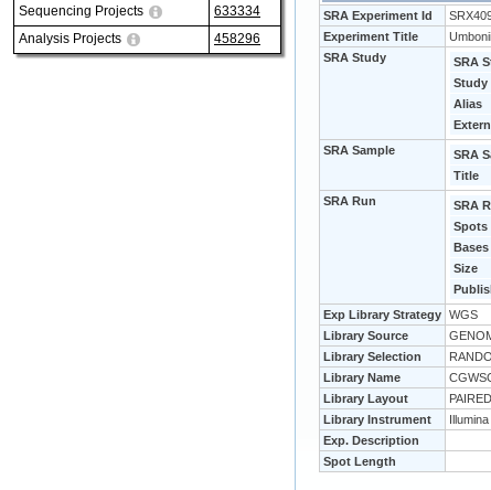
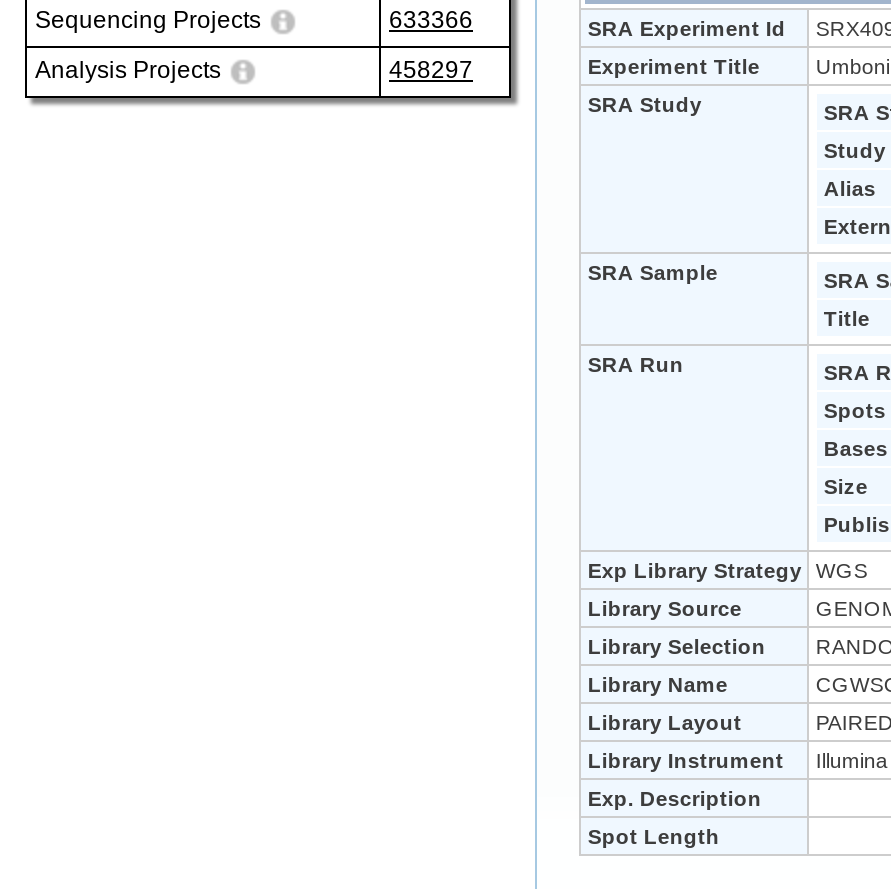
- 633334
+ 633366

- 458296
+ 458297
